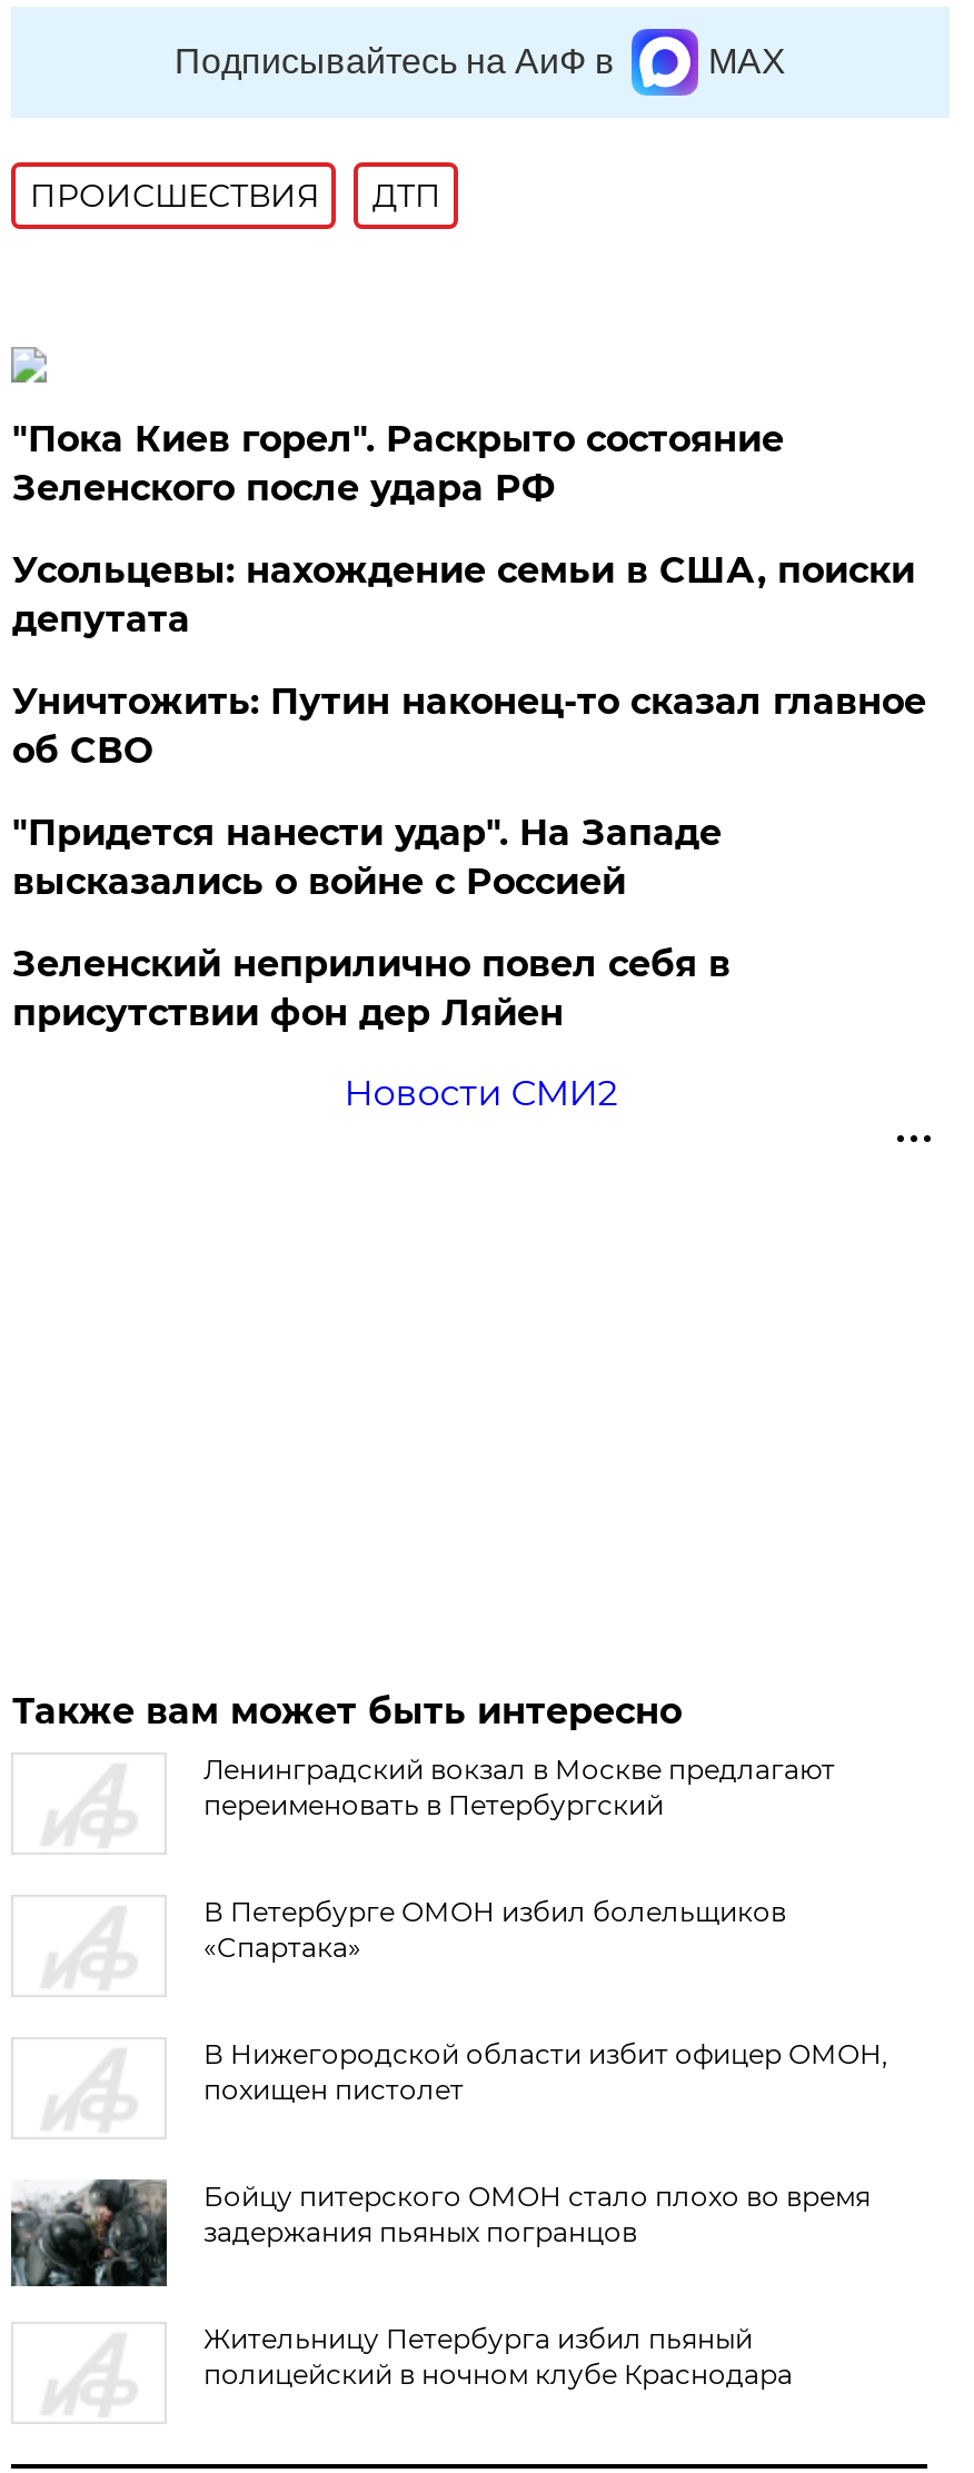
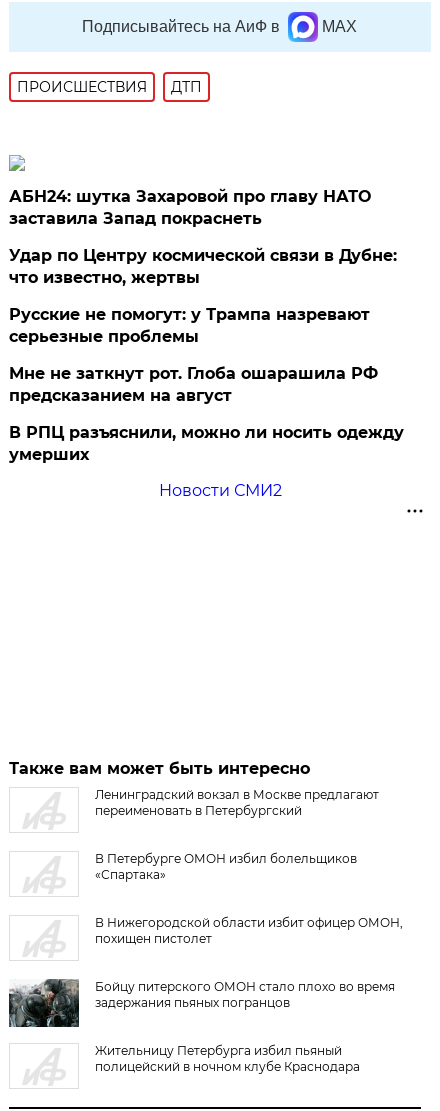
- "Пока Киев горел". Раскрыто состояние
- Зеленского после удара РФ
+ АБН24: шутка Захаровой про главу НАТО
+ заставила Запад покраснеть

- Усольцевы: нахождение семьи в США, поиски
- депутата
+ Удар по Центру космической связи в Дубне:
+ что известно, жертвы

- Уничтожить: Путин наконец-то сказал главное
- об СВО
+ Русские не помогут: у Трампа назревают
+ серьезные проблемы

- "Придется нанести удар". На Западе
- высказались о войне с Россией
+ Мне не заткнут рот. Глоба ошарашила РФ
+ предсказанием на август

- Зеленский неприлично повел cебя в
- присутствии фон дер Ляйен
+ В РПЦ разъяснили, можно ли носить одежду
+ умерших
